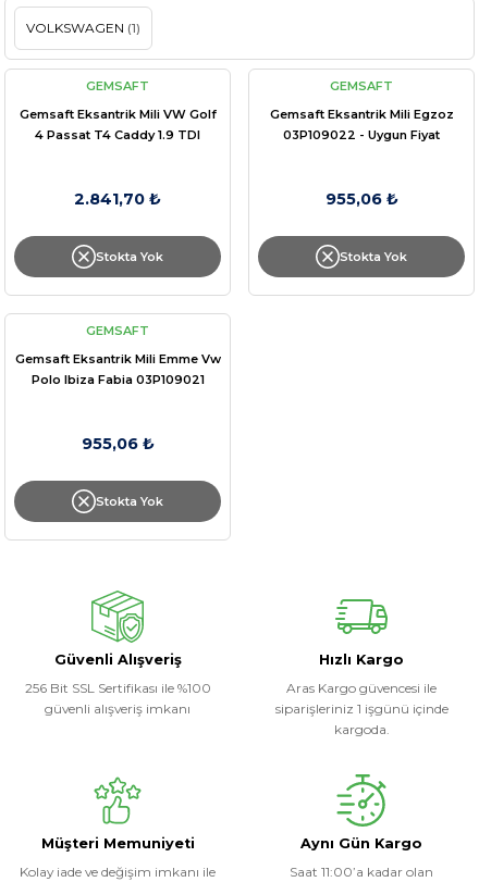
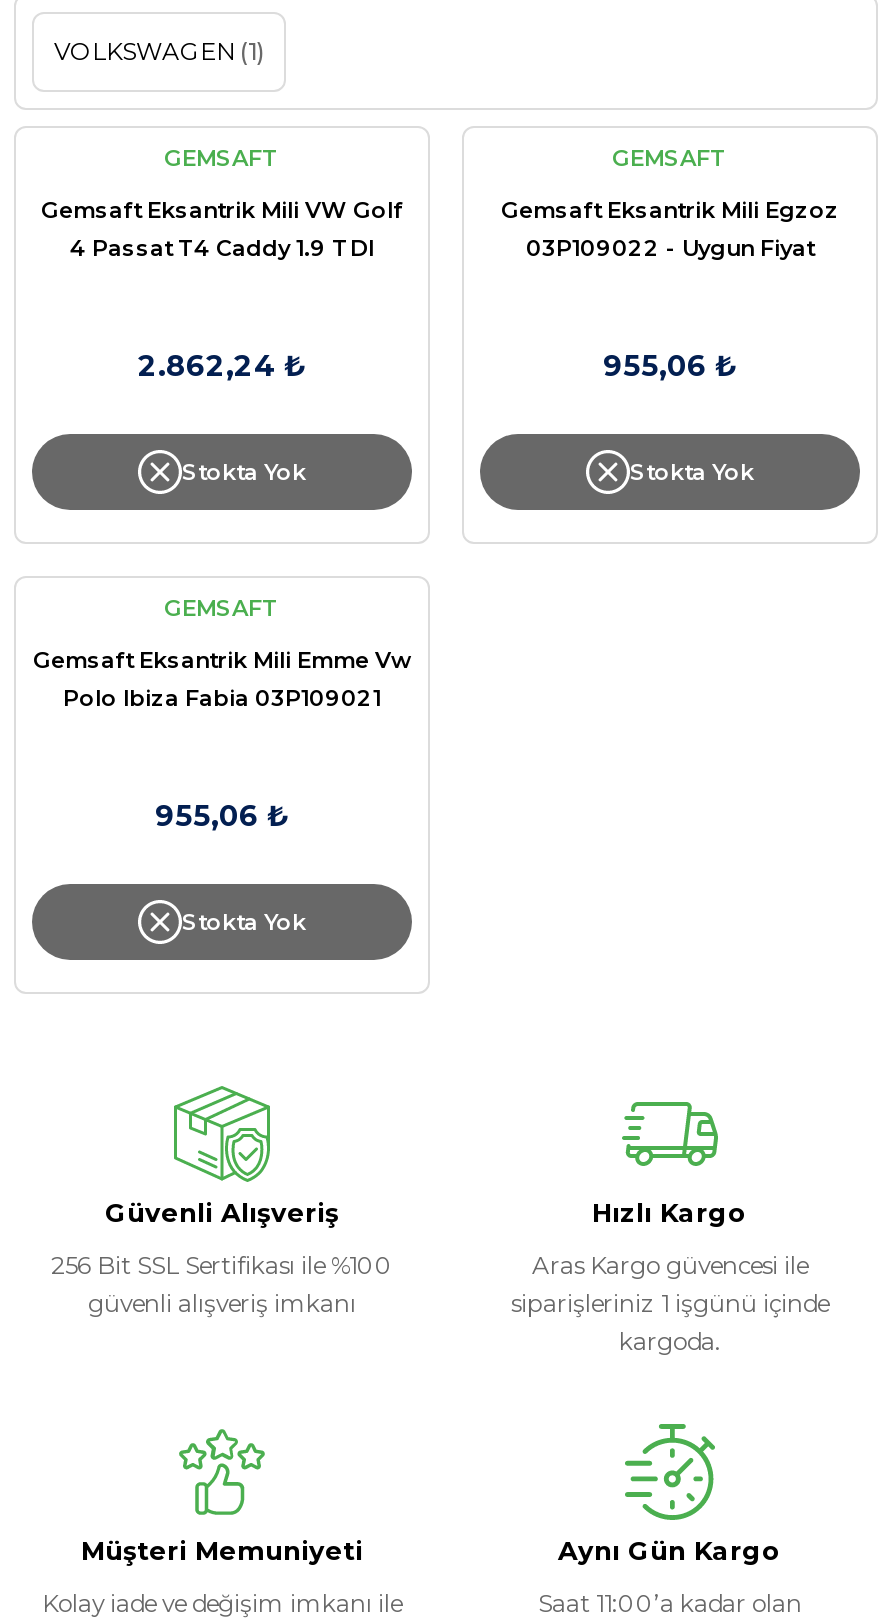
- 2.841,70 ₺
+ 2.862,24 ₺
